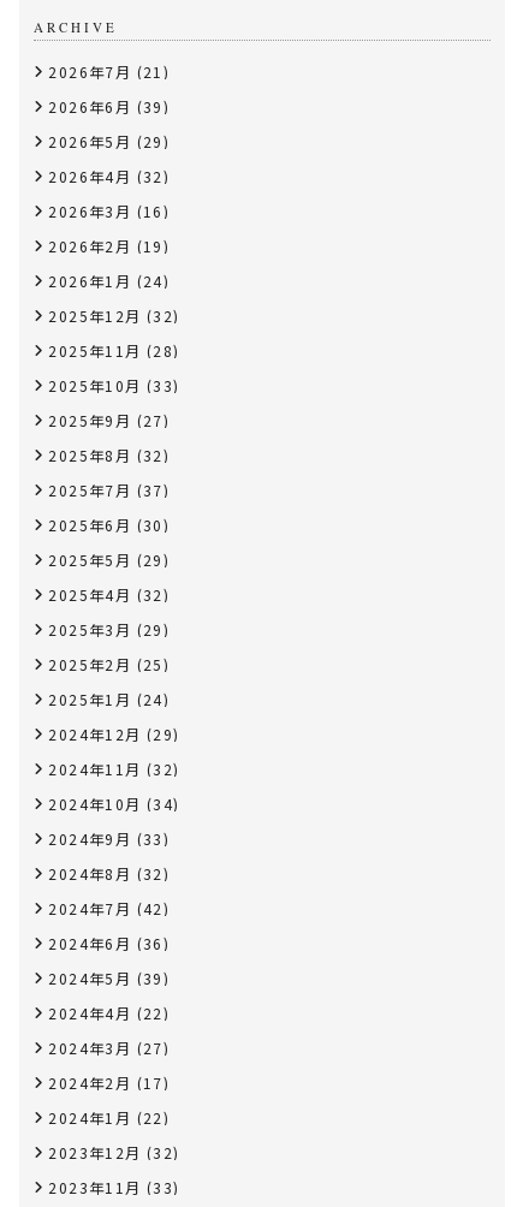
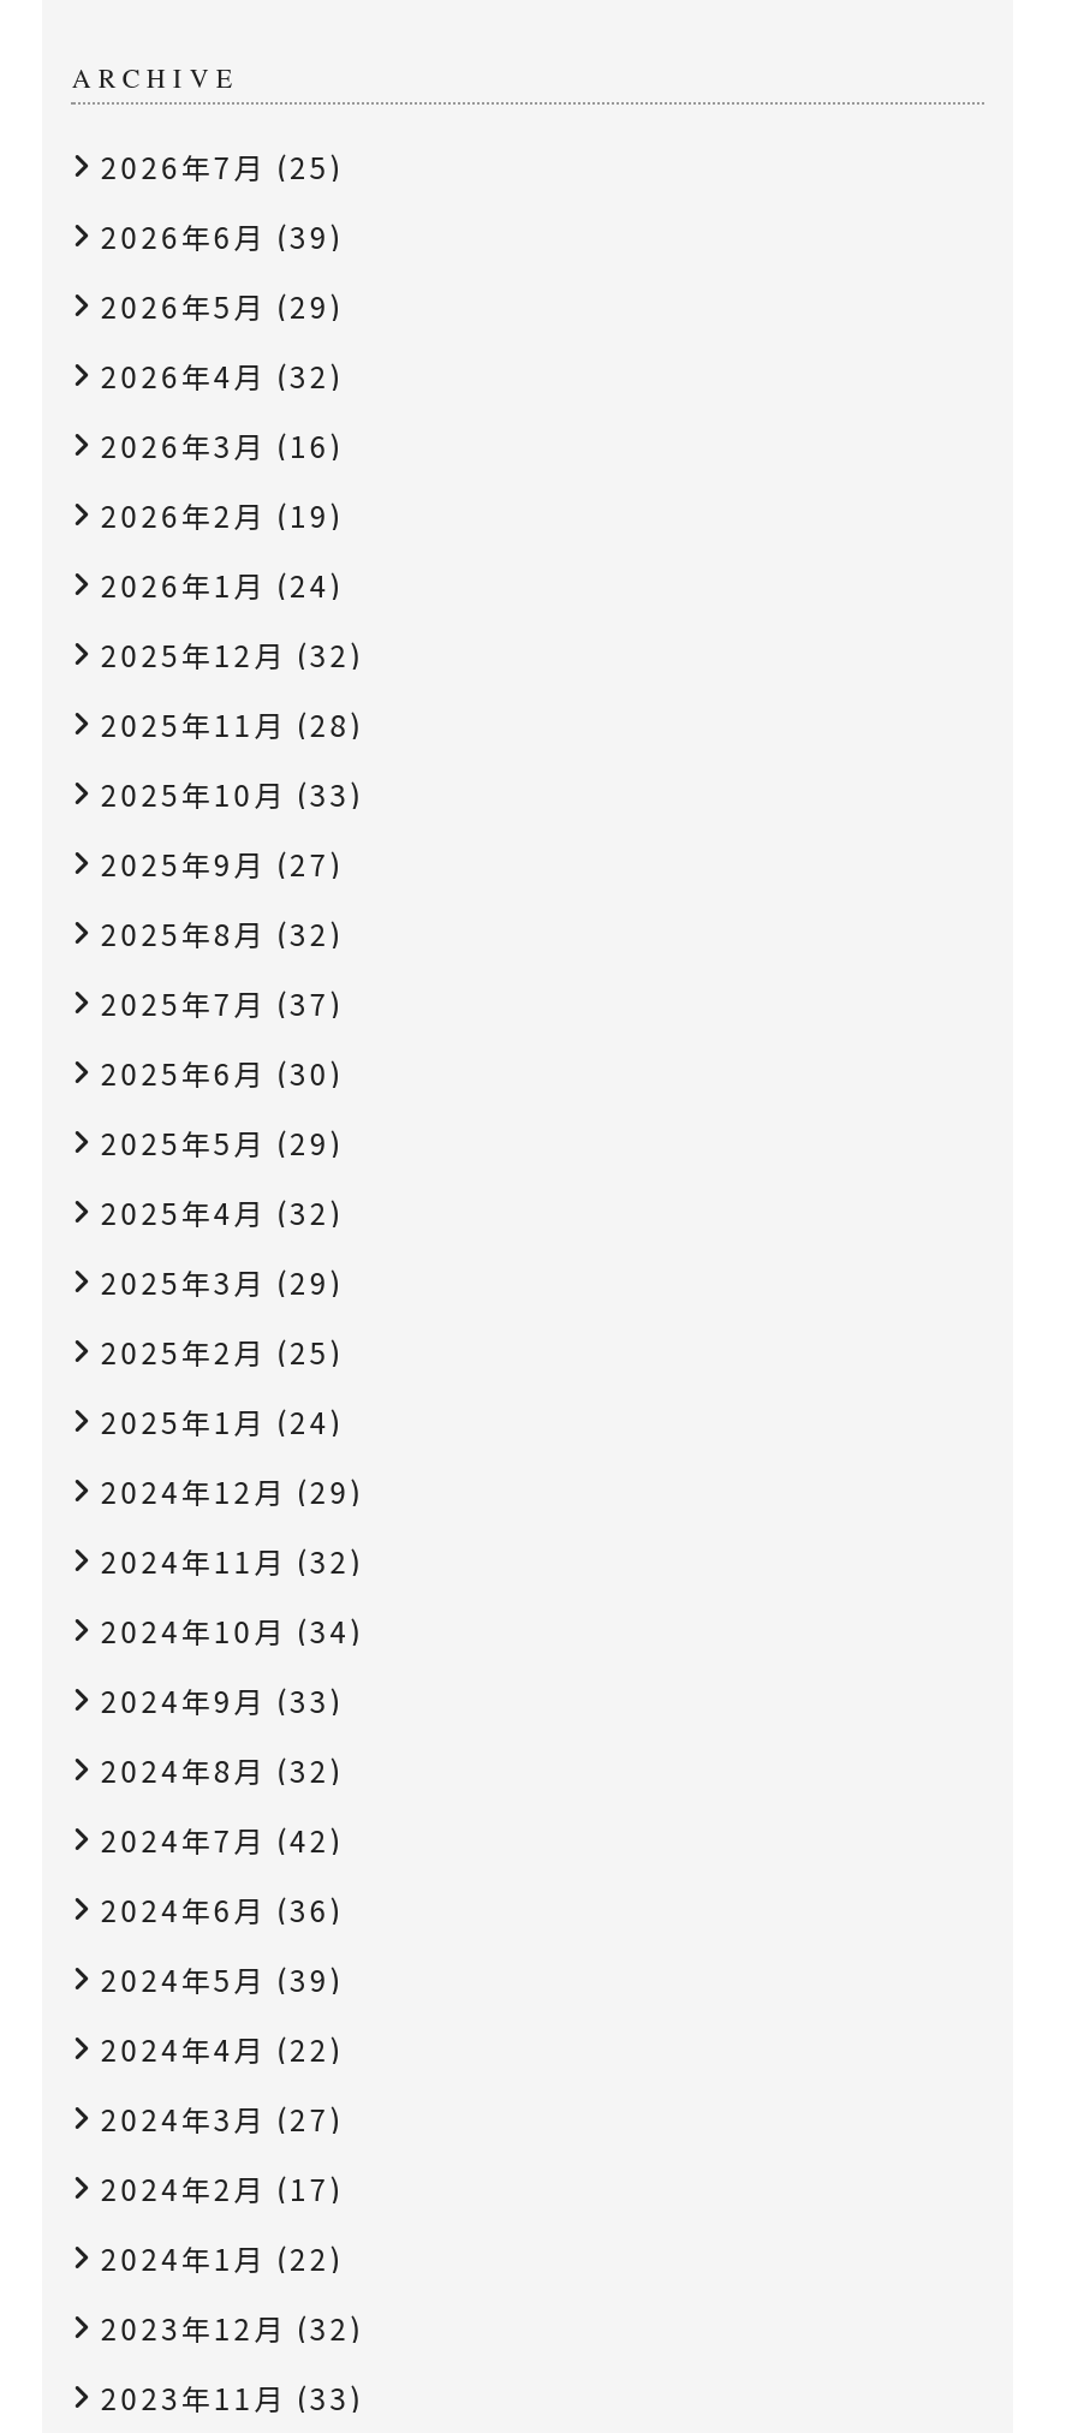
- 2026年7月(21)
+ 2026年7月(25)
